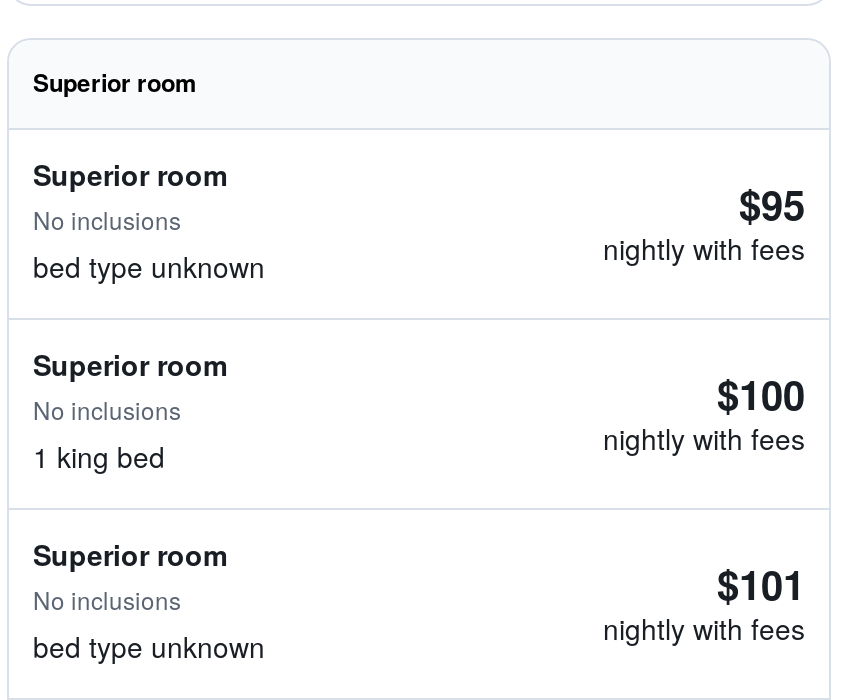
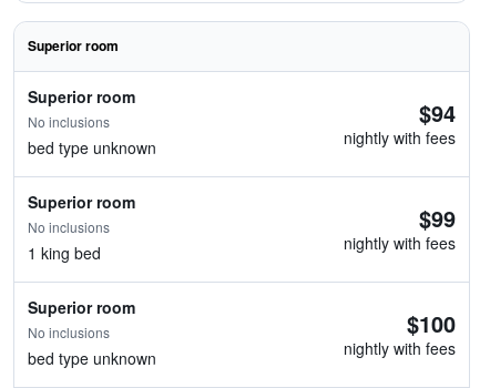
- $95
+ $94

- $100
+ $99

- $101
+ $100
